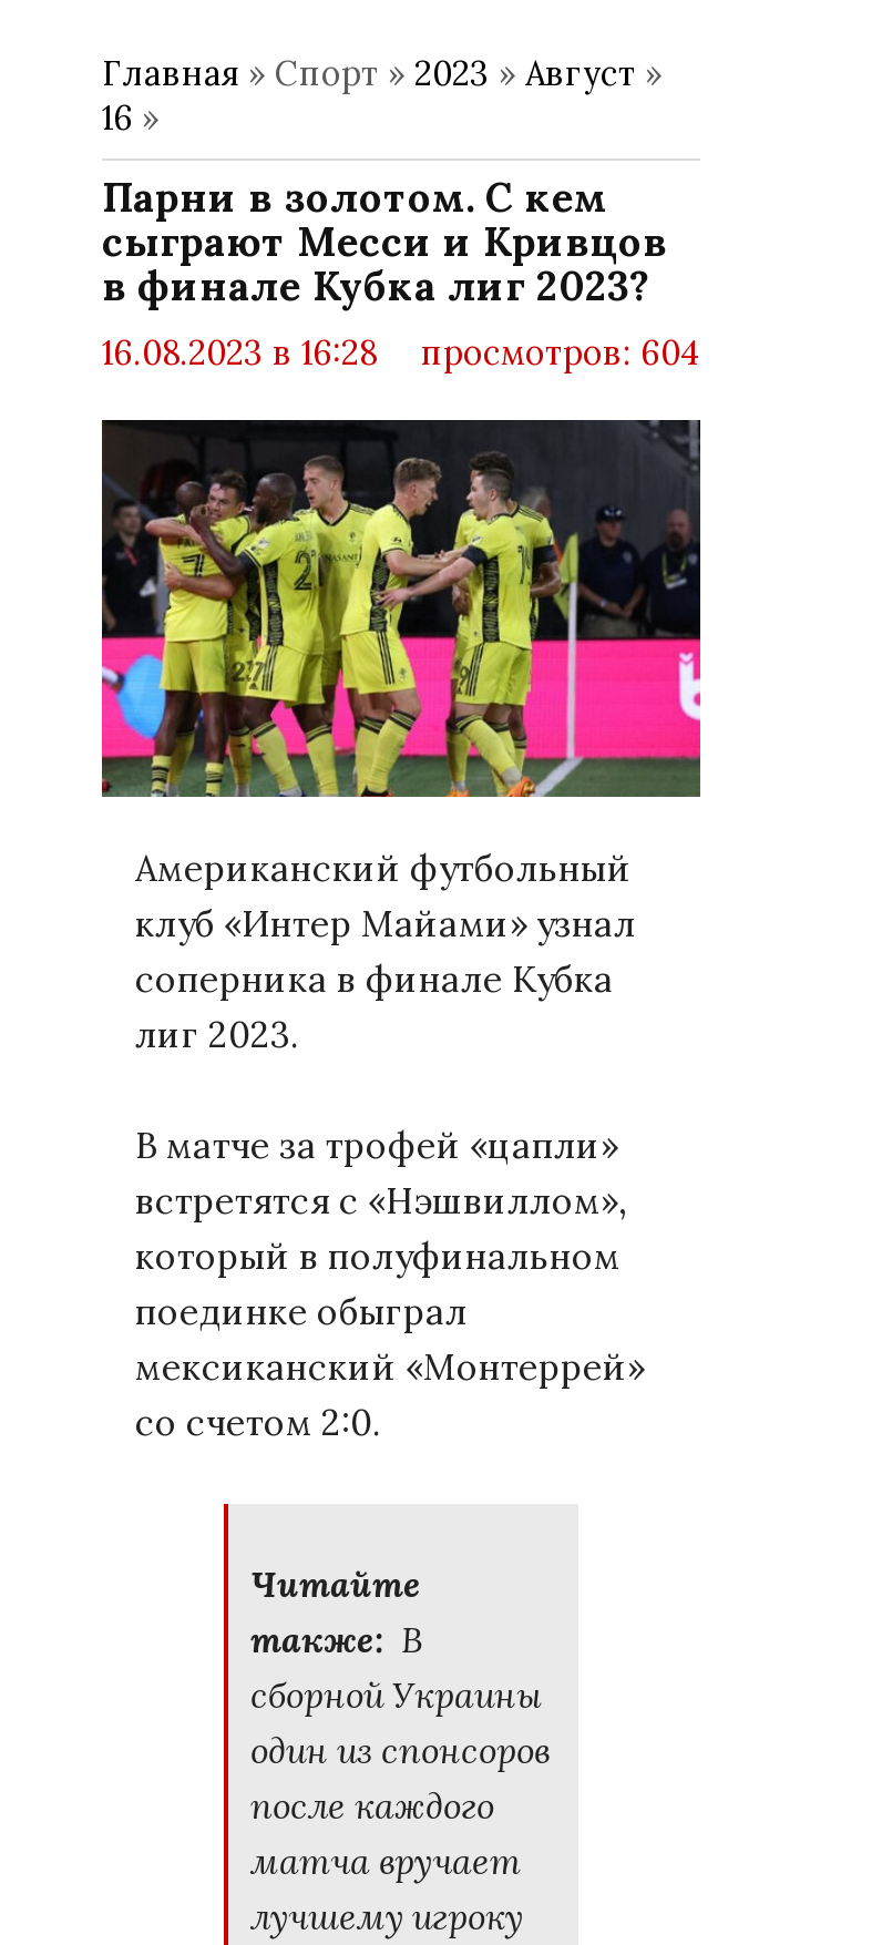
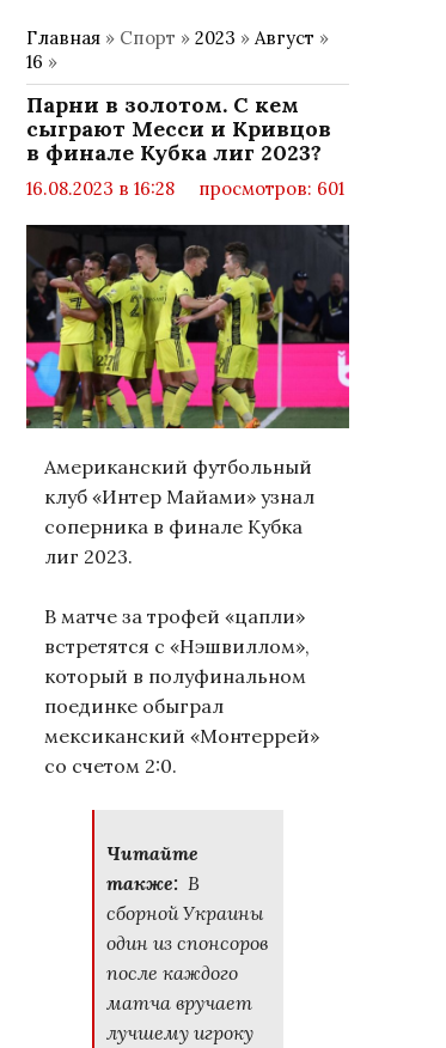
- 16.08.2023 в 16:28 просмотров: 604
+ 16.08.2023 в 16:28 просмотров: 601
